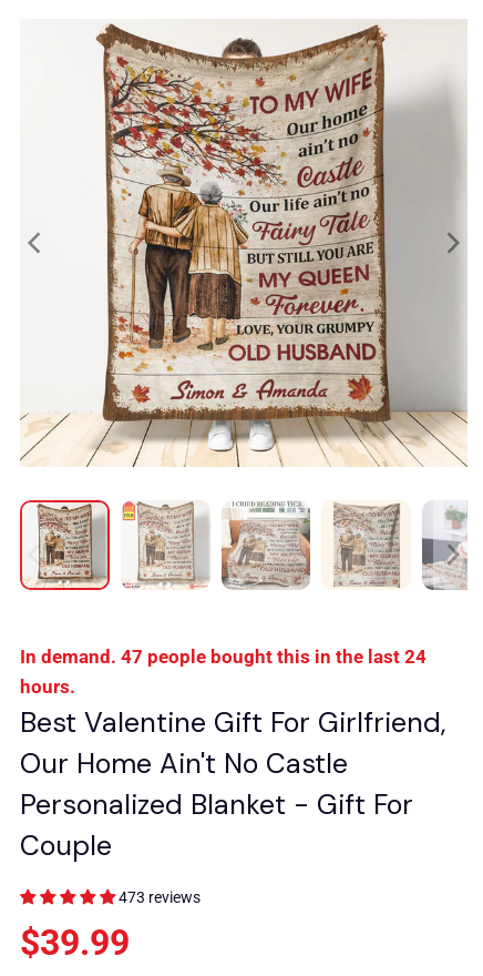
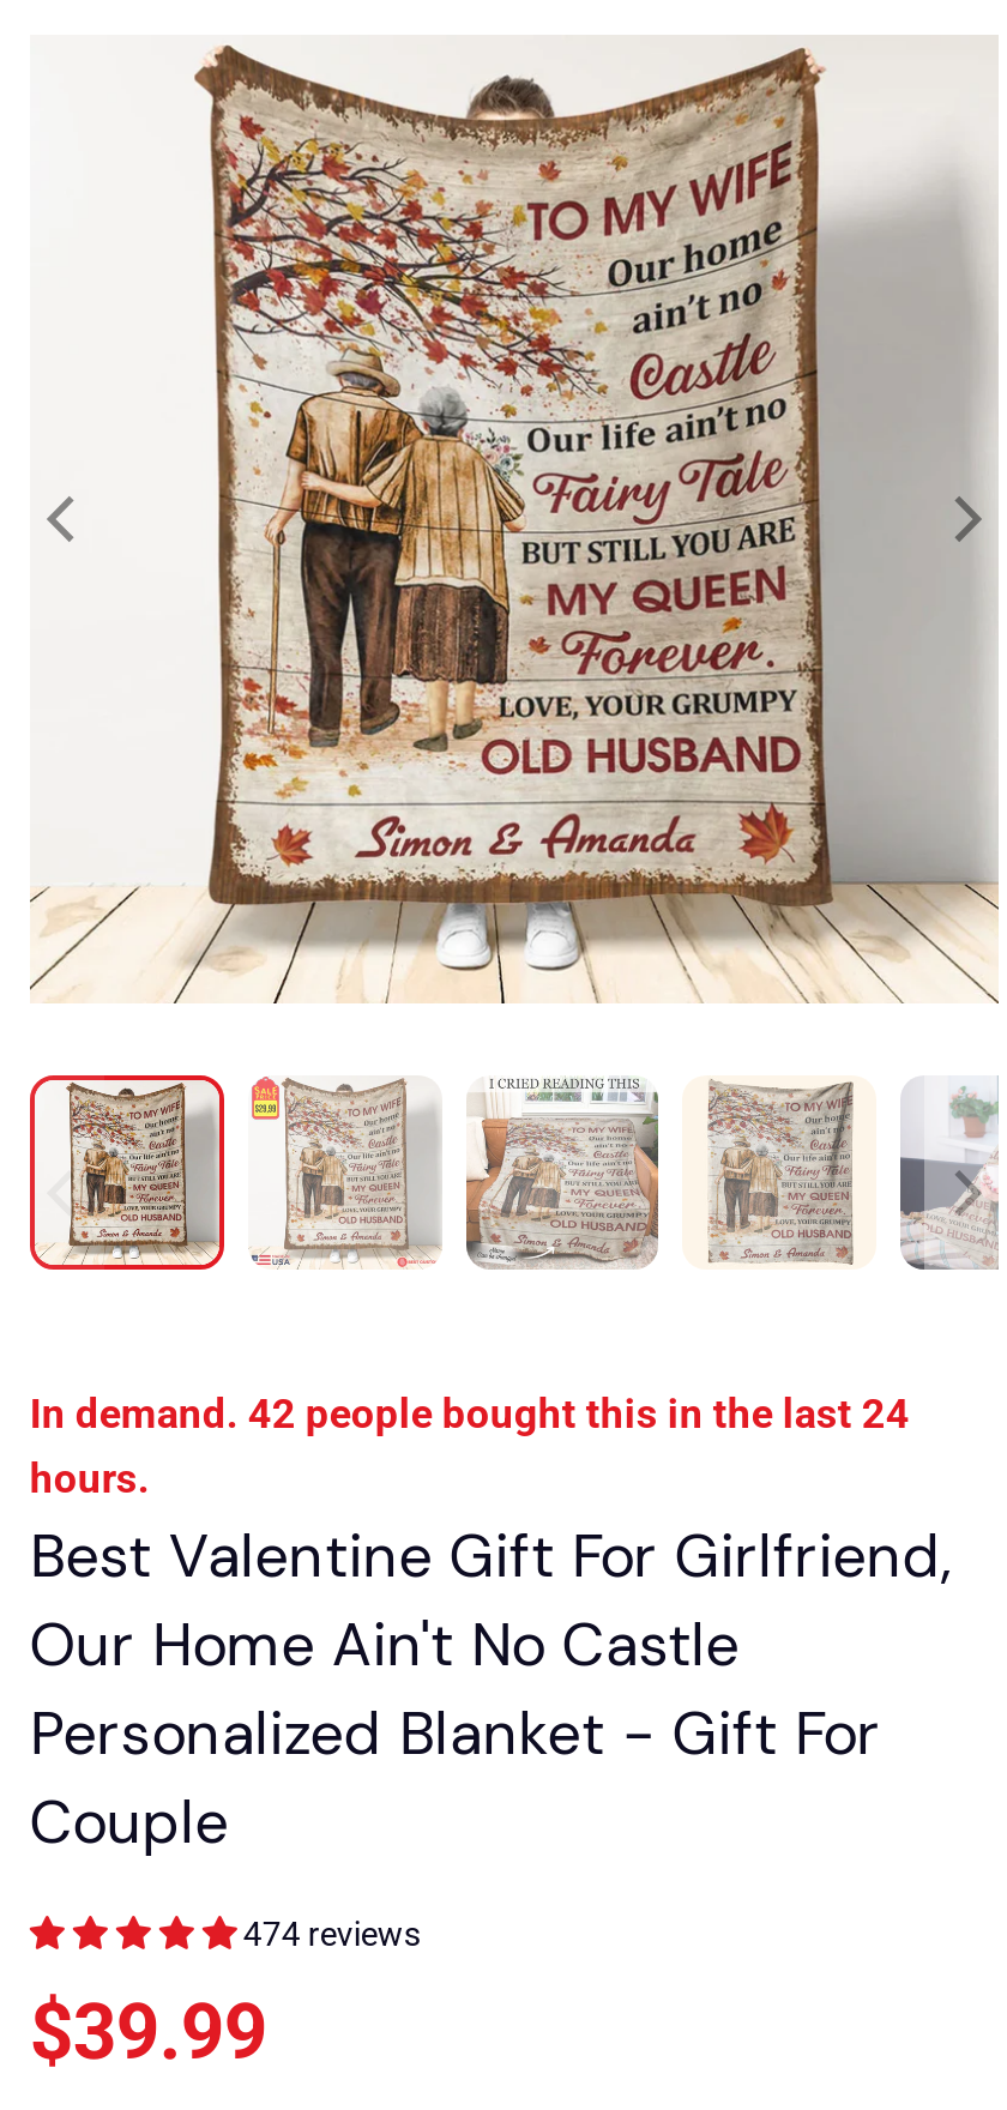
- In demand. 47 people bought this in the last 24
+ In demand. 42 people bought this in the last 24

- 473 reviews
+ 474 reviews
